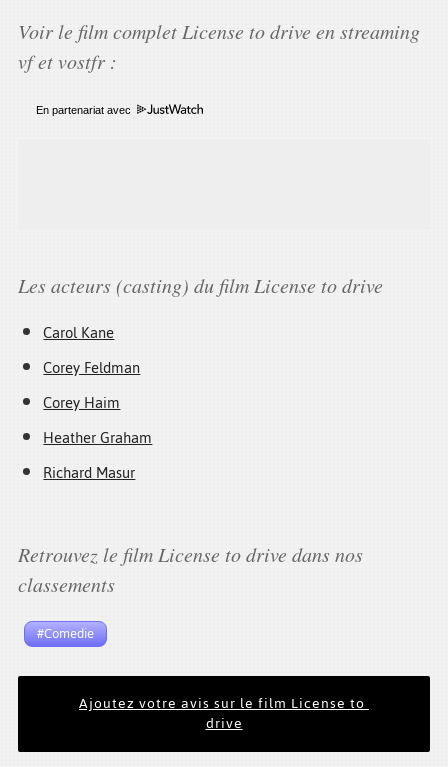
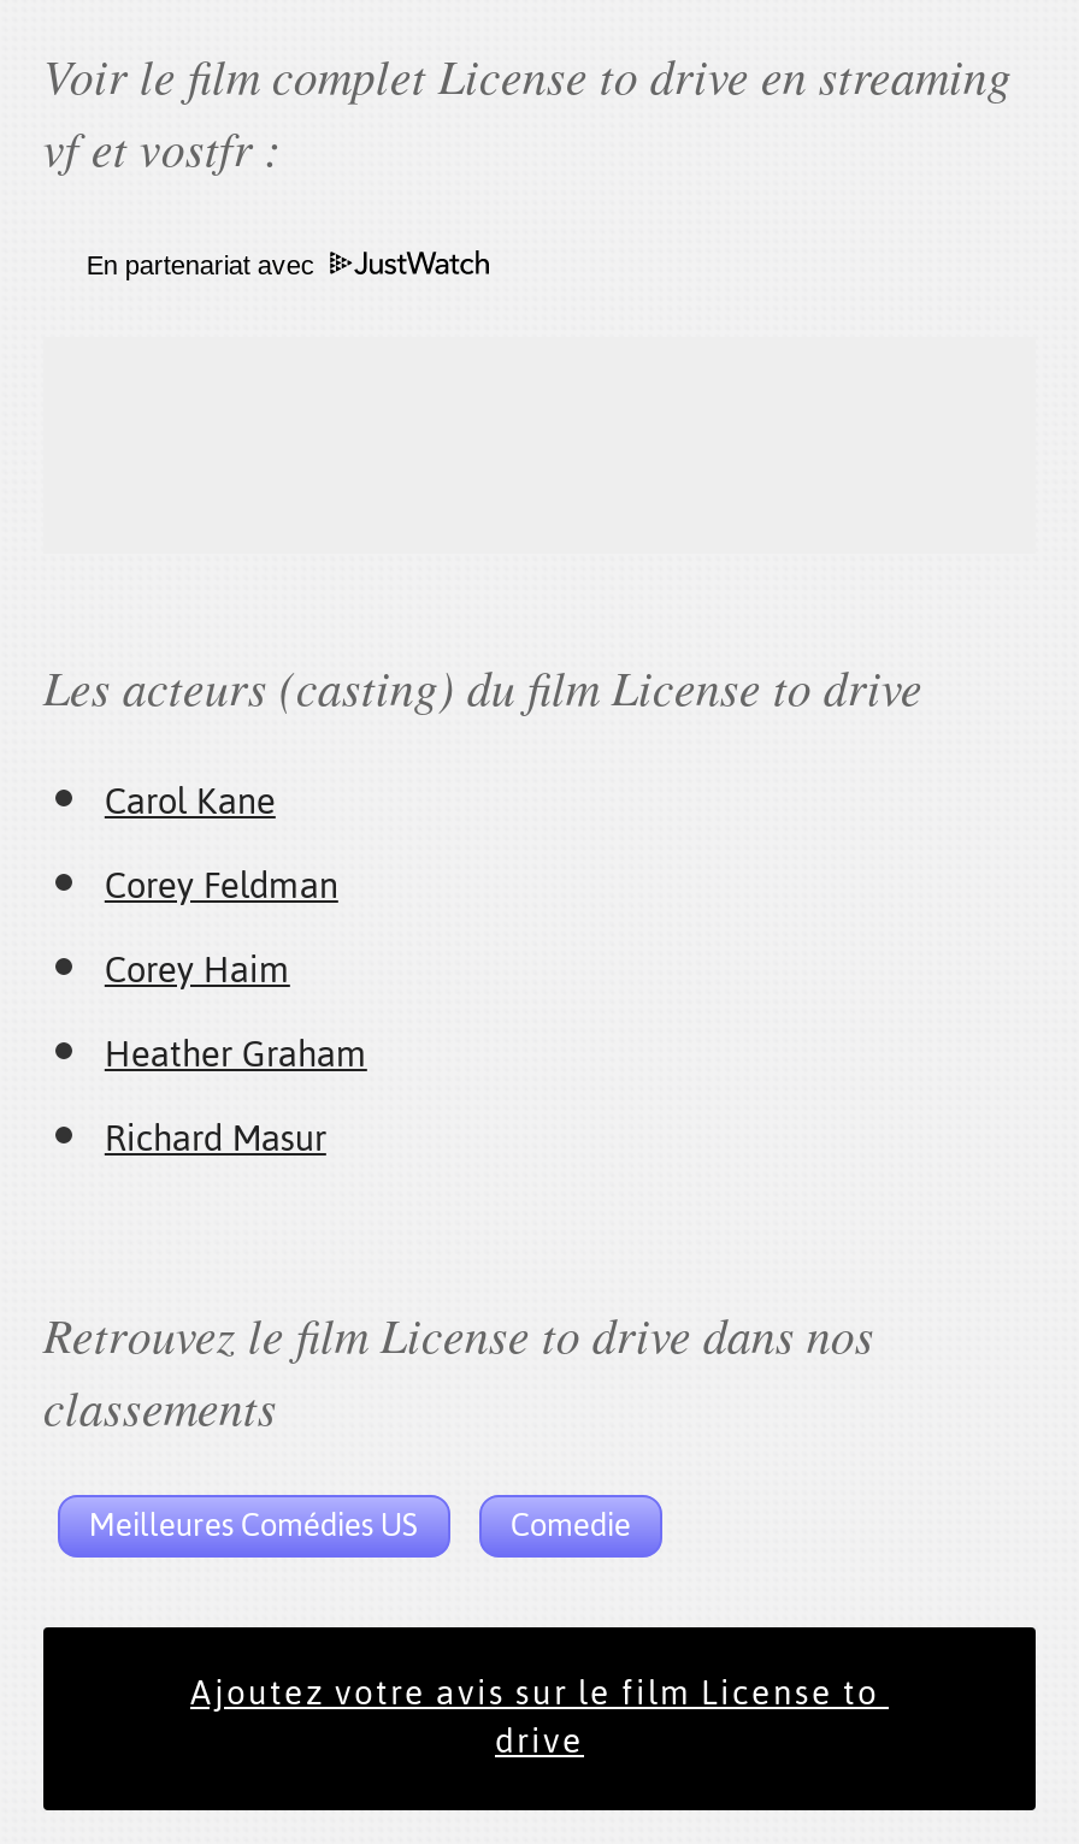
- #Comedie
+ Meilleures Comédies US
+ Comedie
